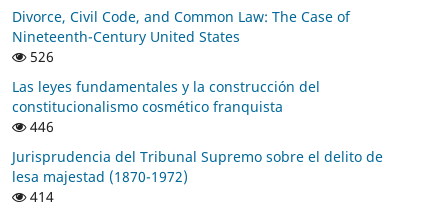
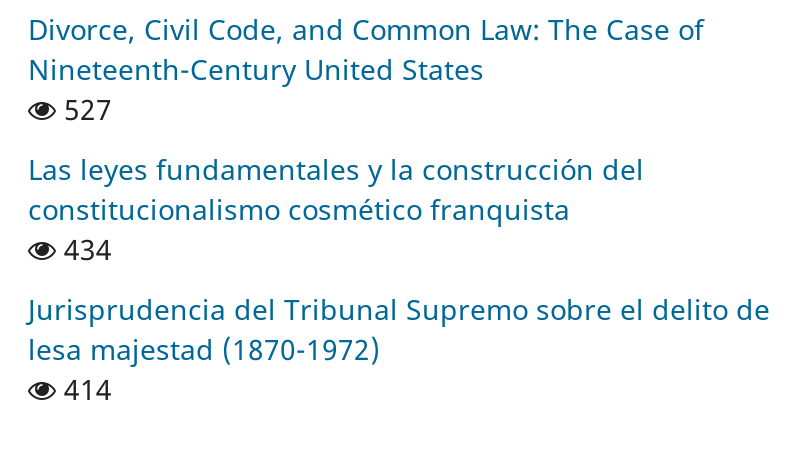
- 526
+ 527

- 446
+ 434
